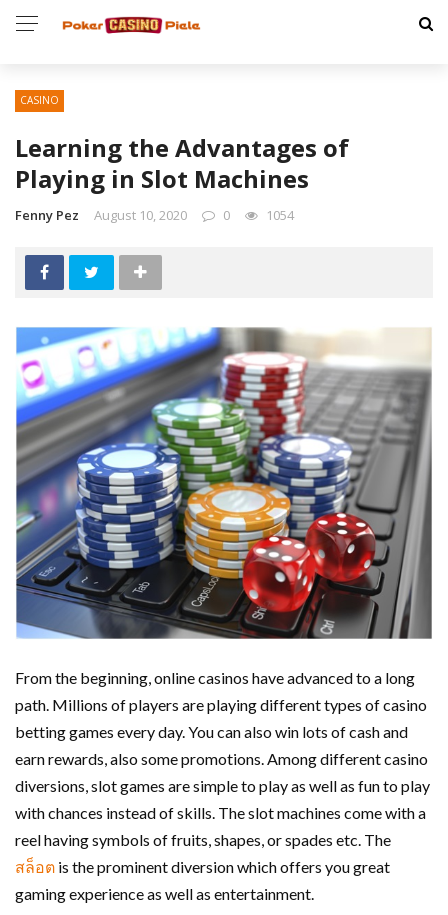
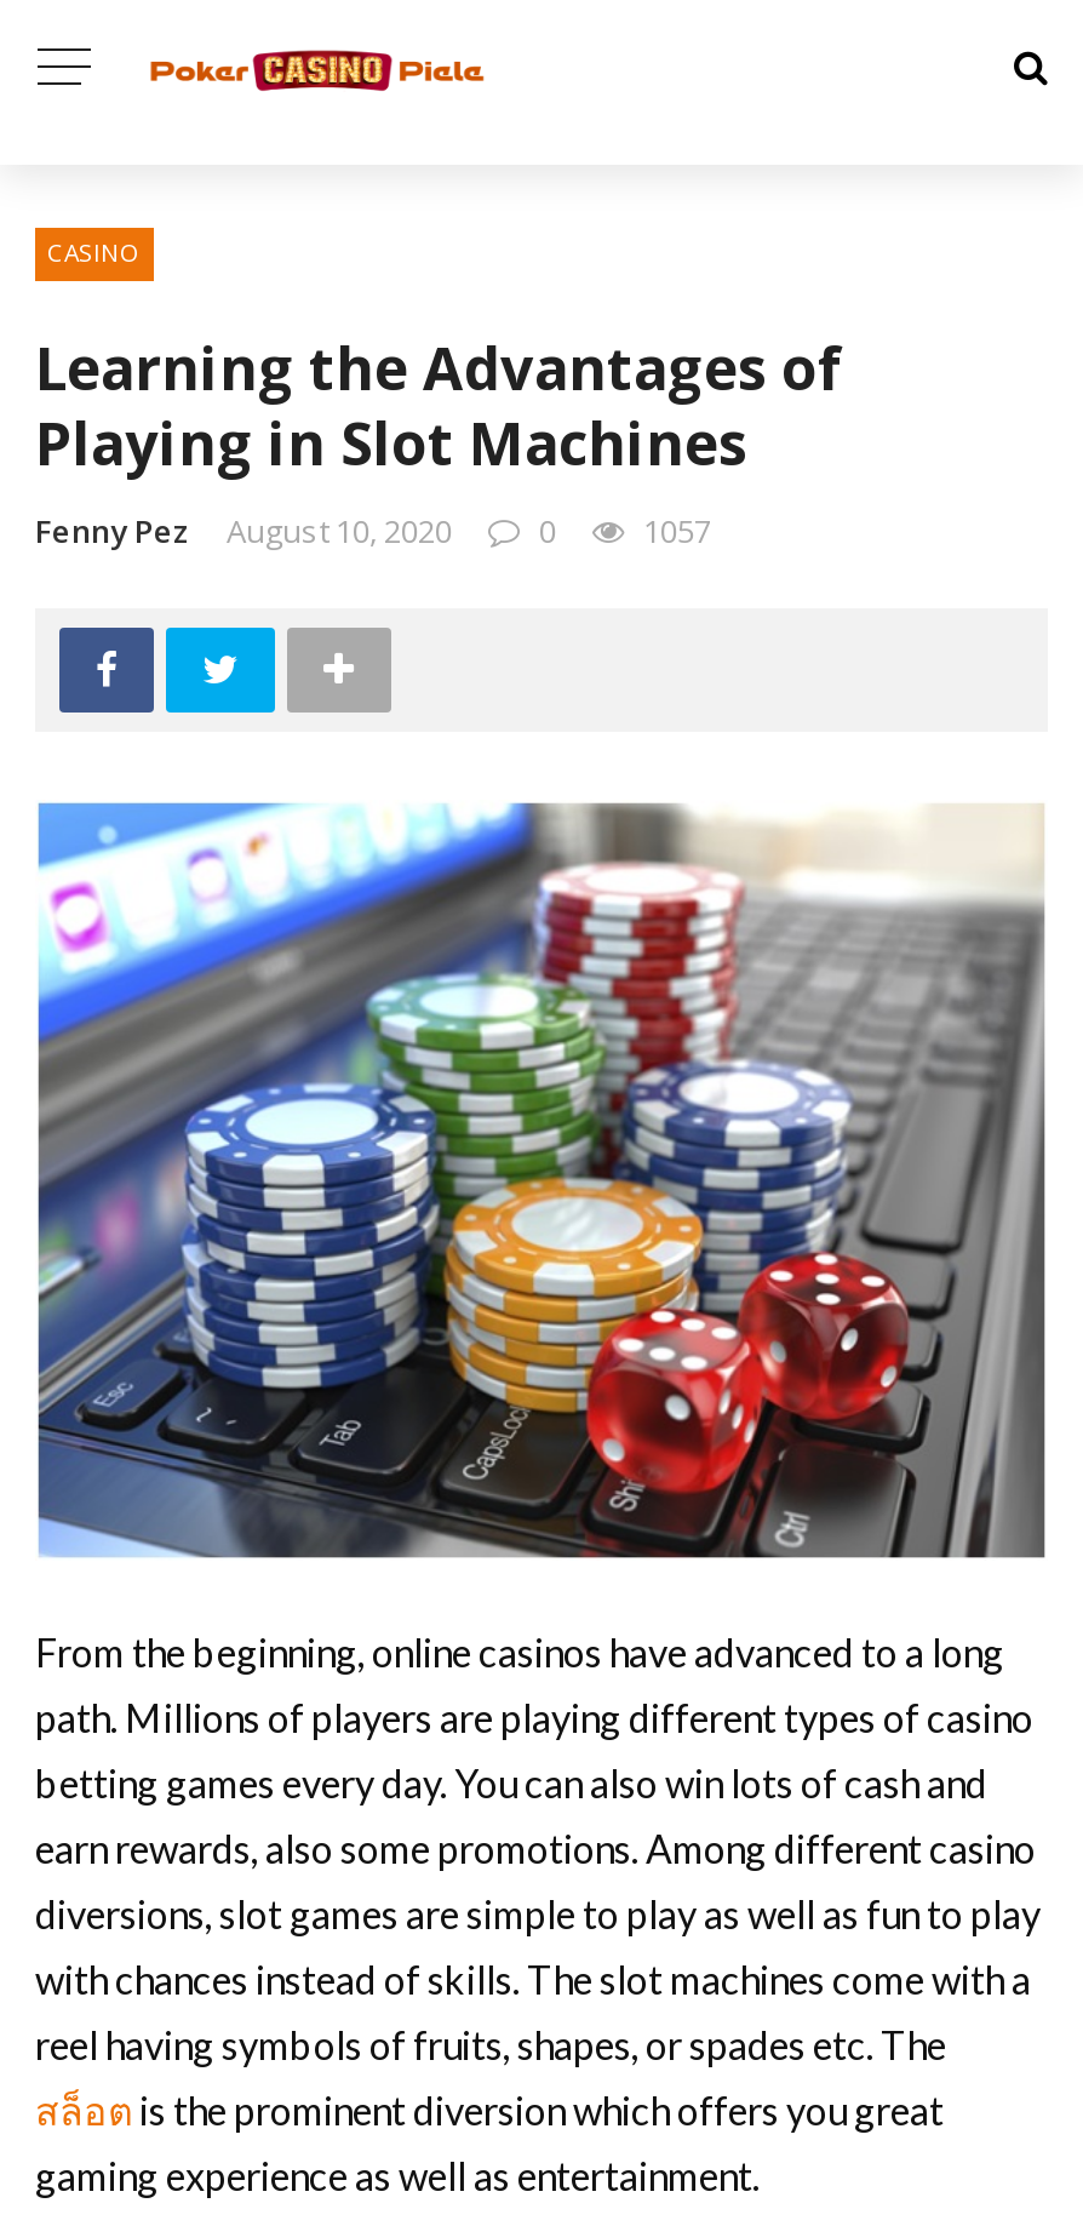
- Fenny Pez August 10, 2020 0 1054
+ Fenny Pez August 10, 2020 0 1057
